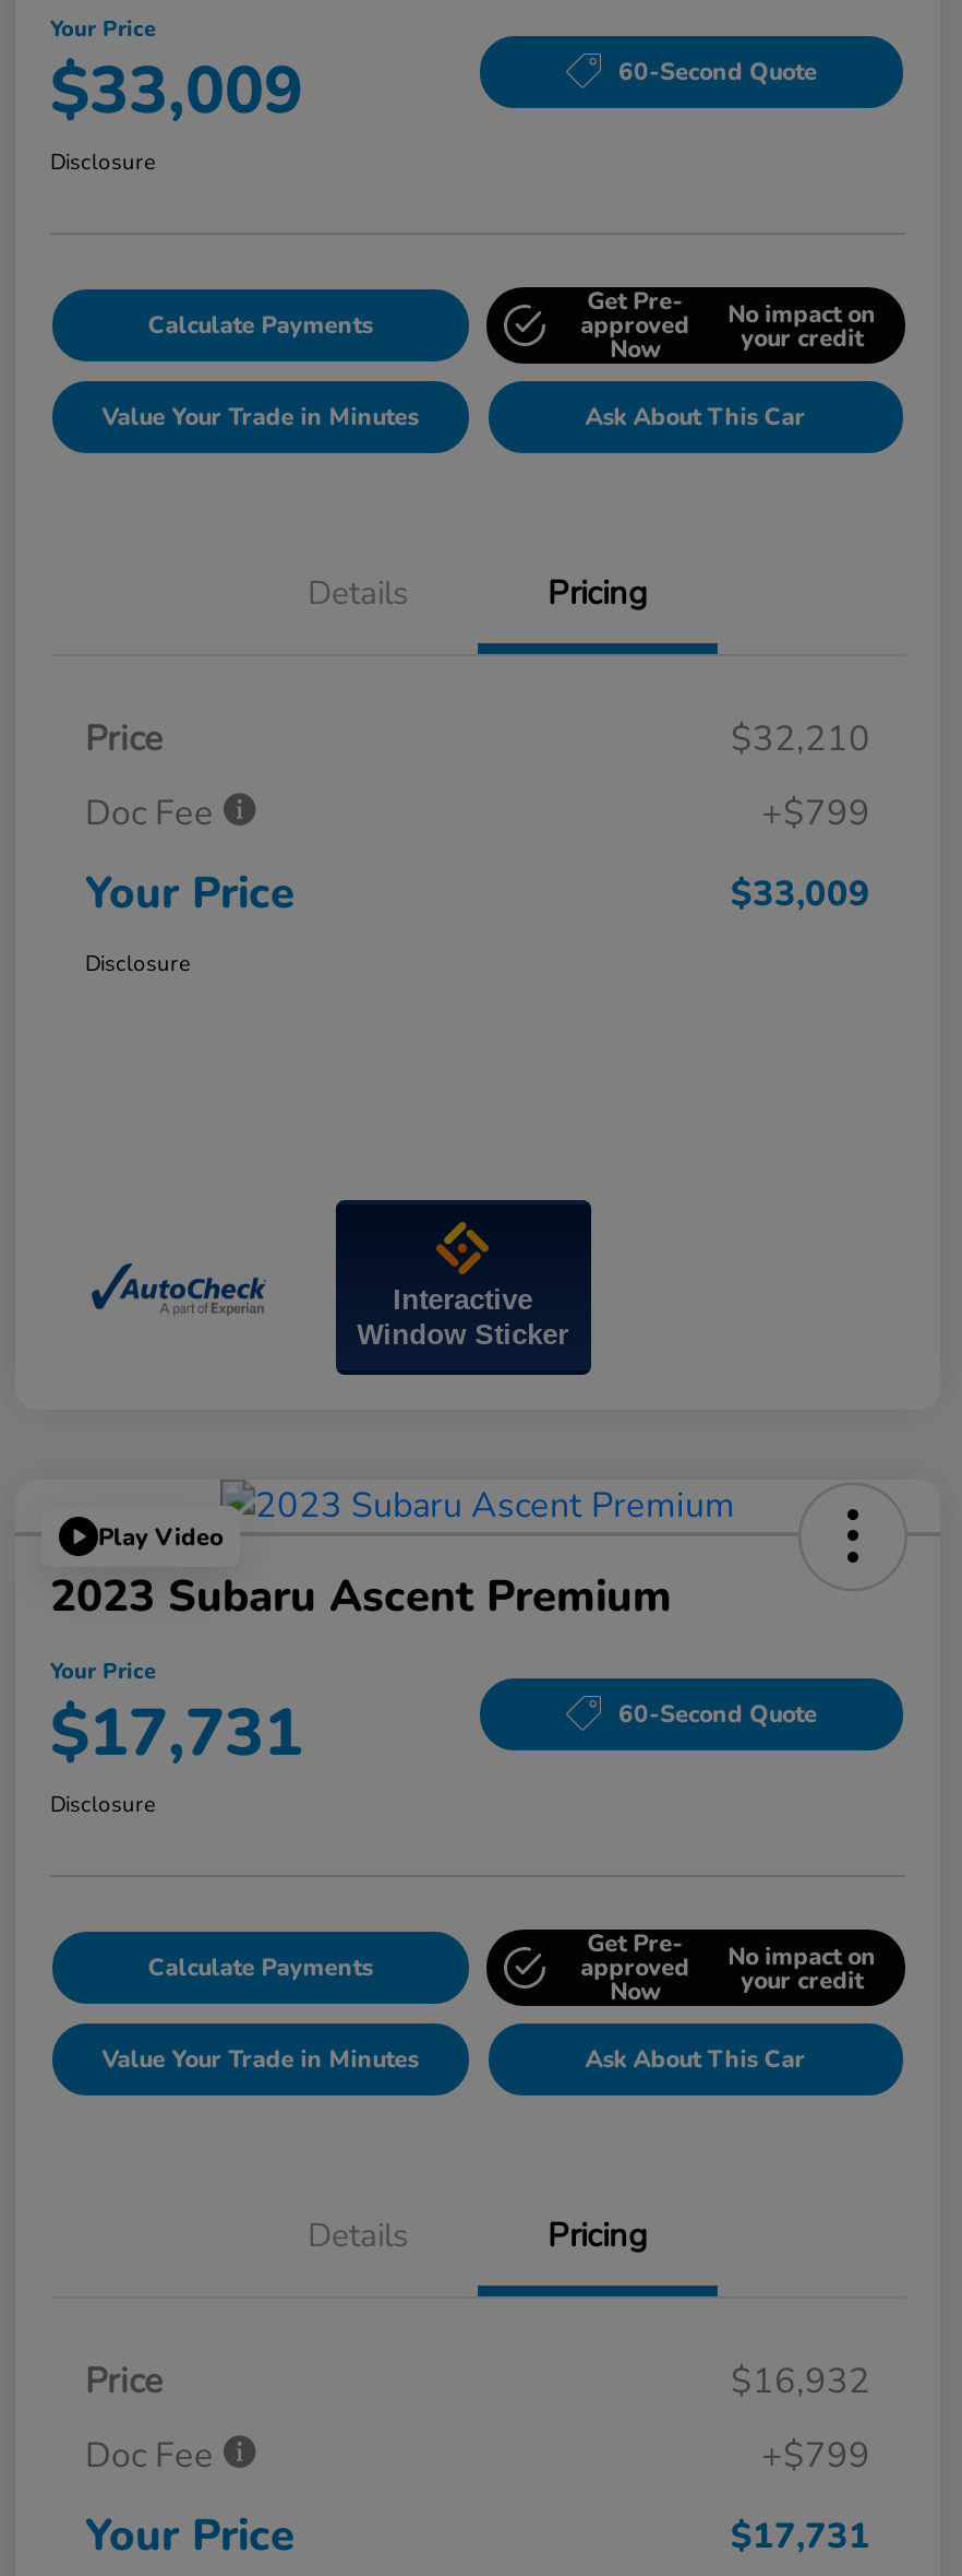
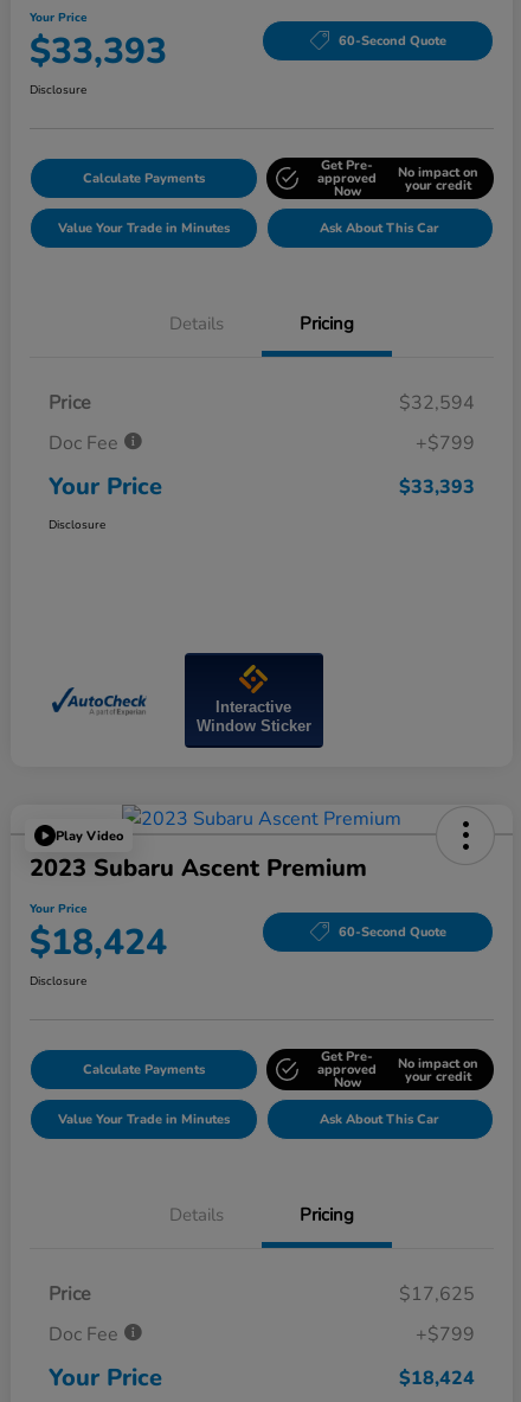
- $33,009
+ $33,393

- $32,210
+ $32,594

- $33,009
+ $33,393

- $17,731
+ $18,424

- $16,932
+ $17,625

- $17,731
+ $18,424
